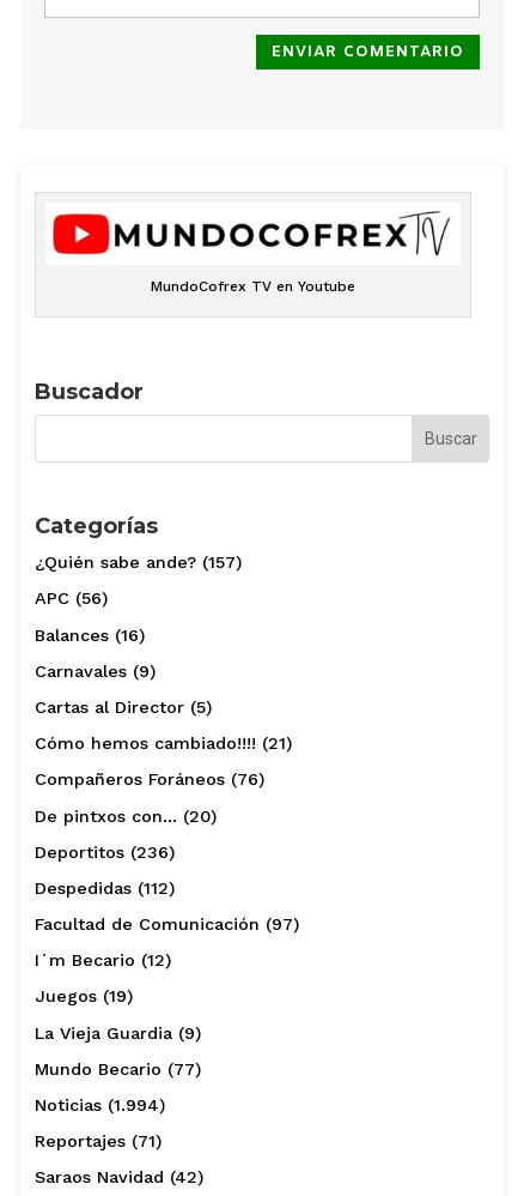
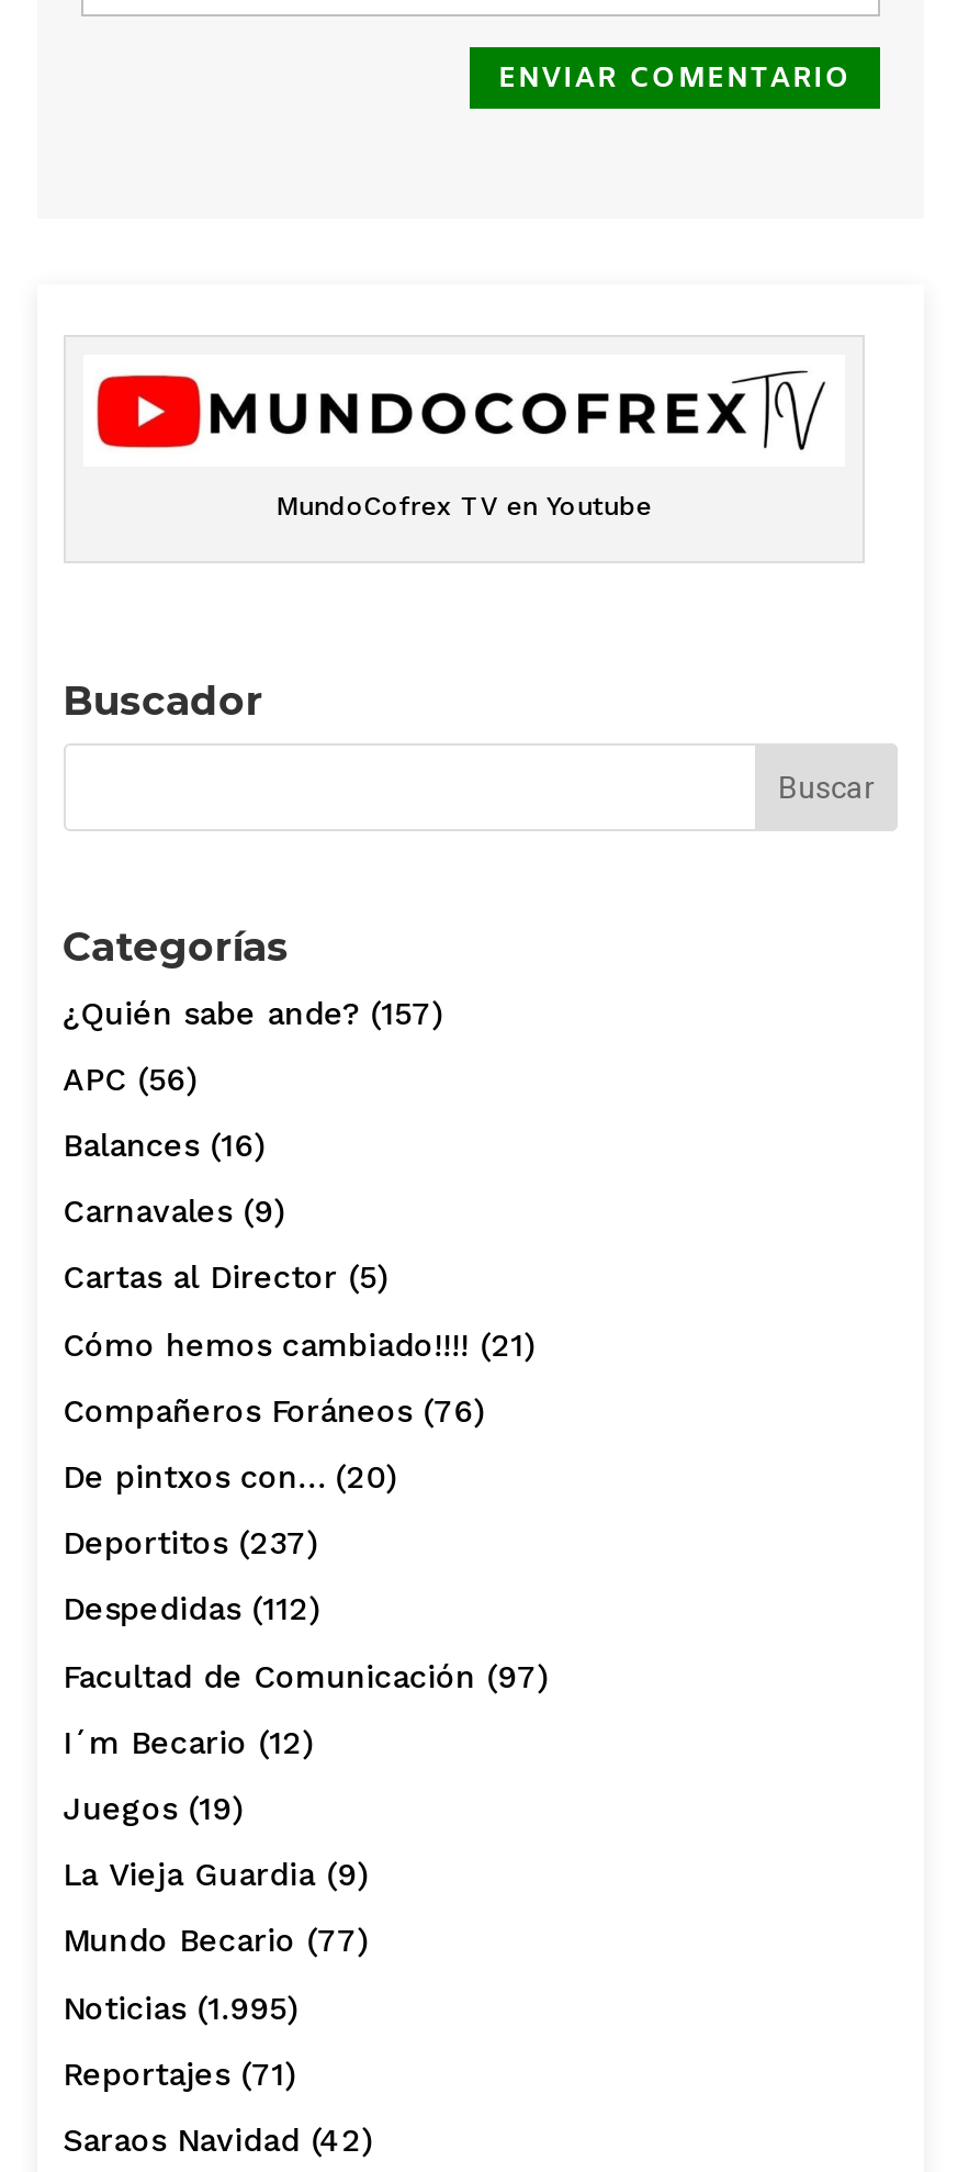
- Deportitos (236)
+ Deportitos (237)

- Noticias (1.994)
+ Noticias (1.995)
